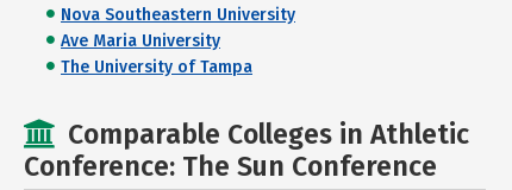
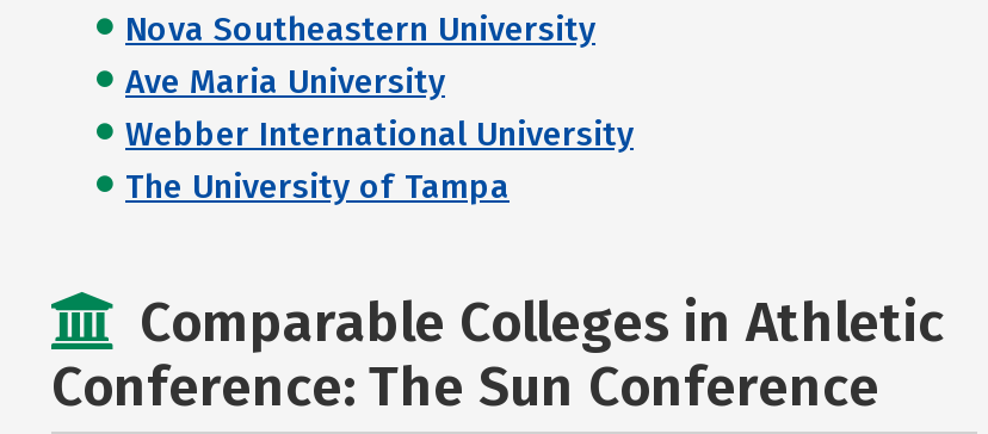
+ Webber International University
